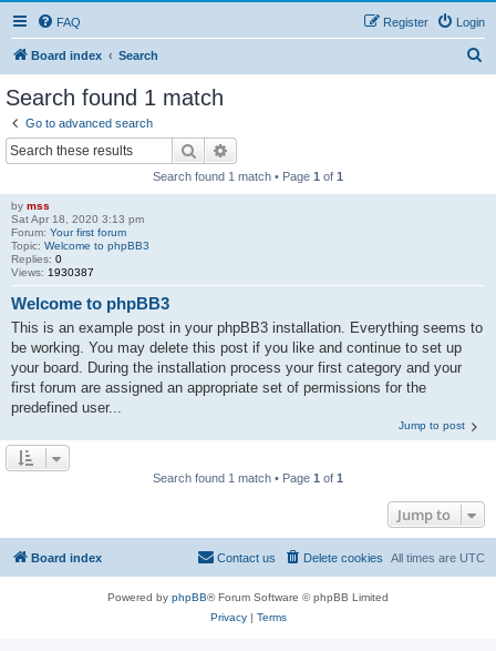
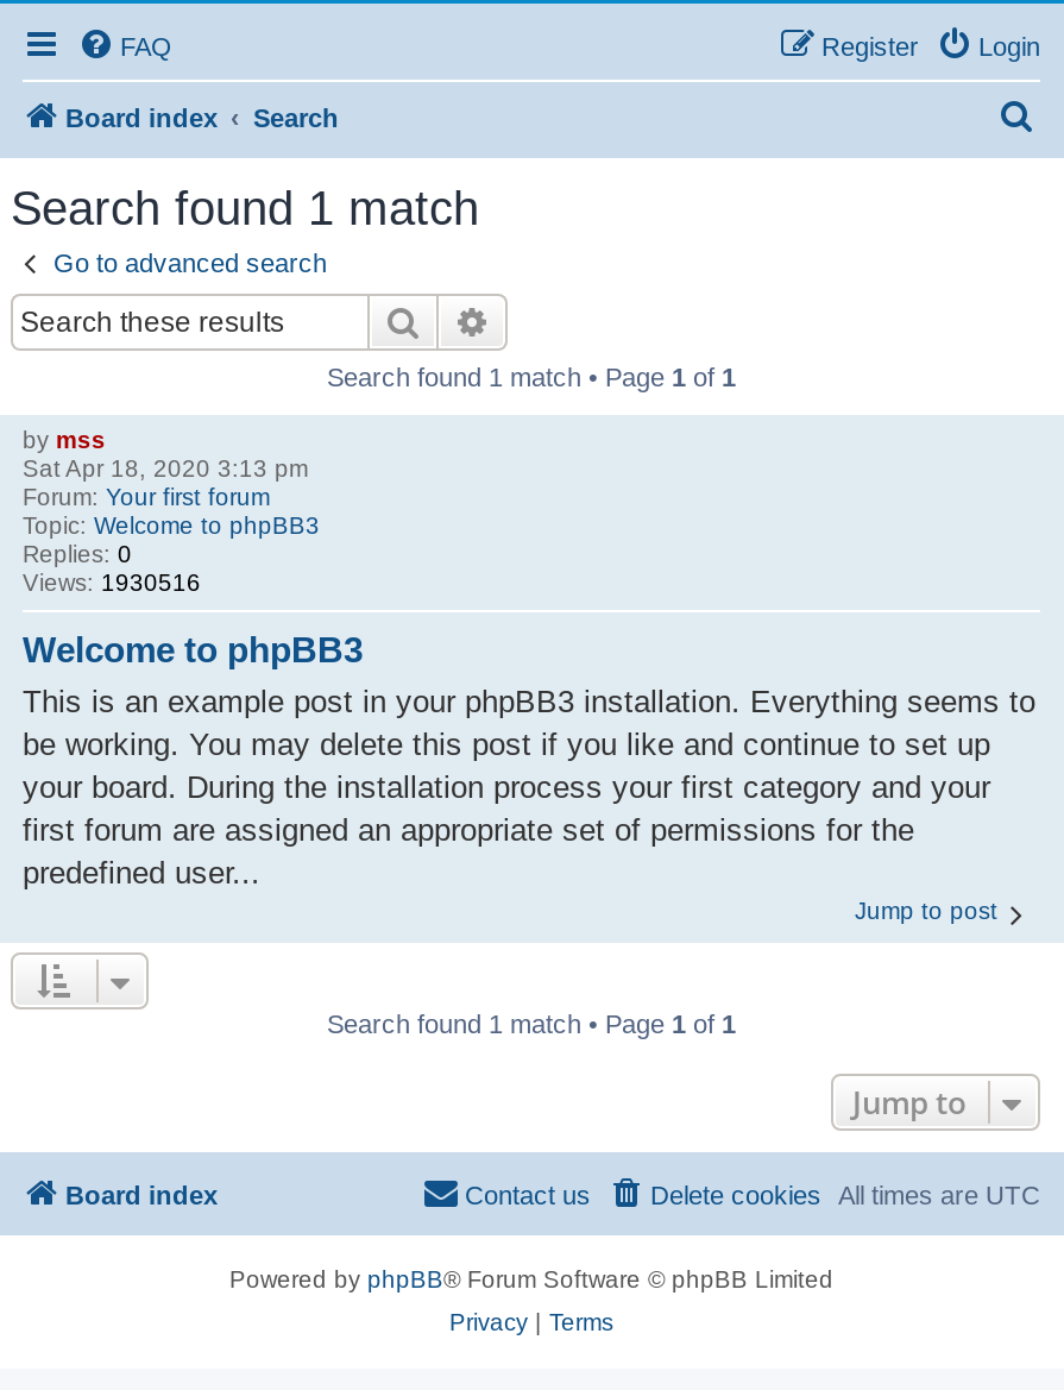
- Views: 1930387
+ Views: 1930516
